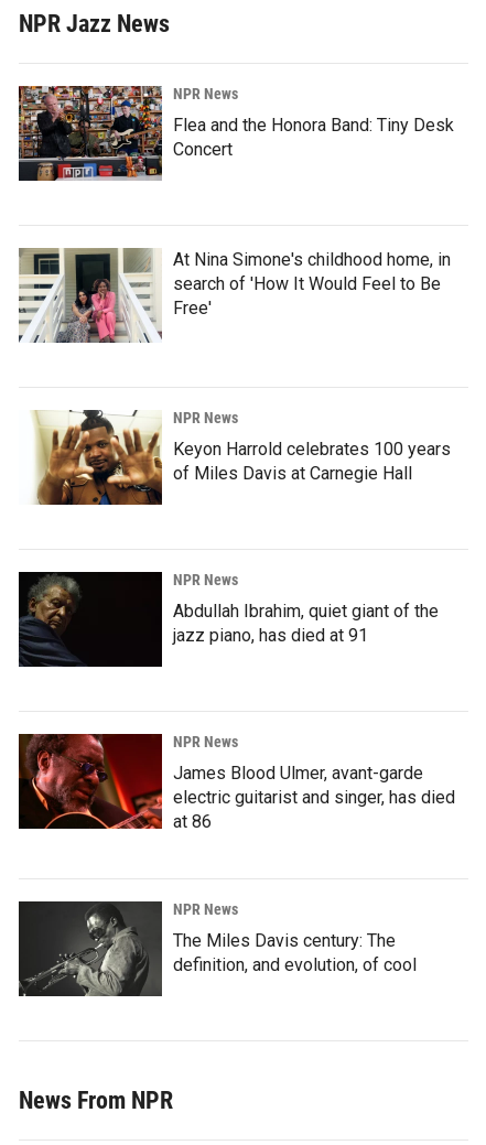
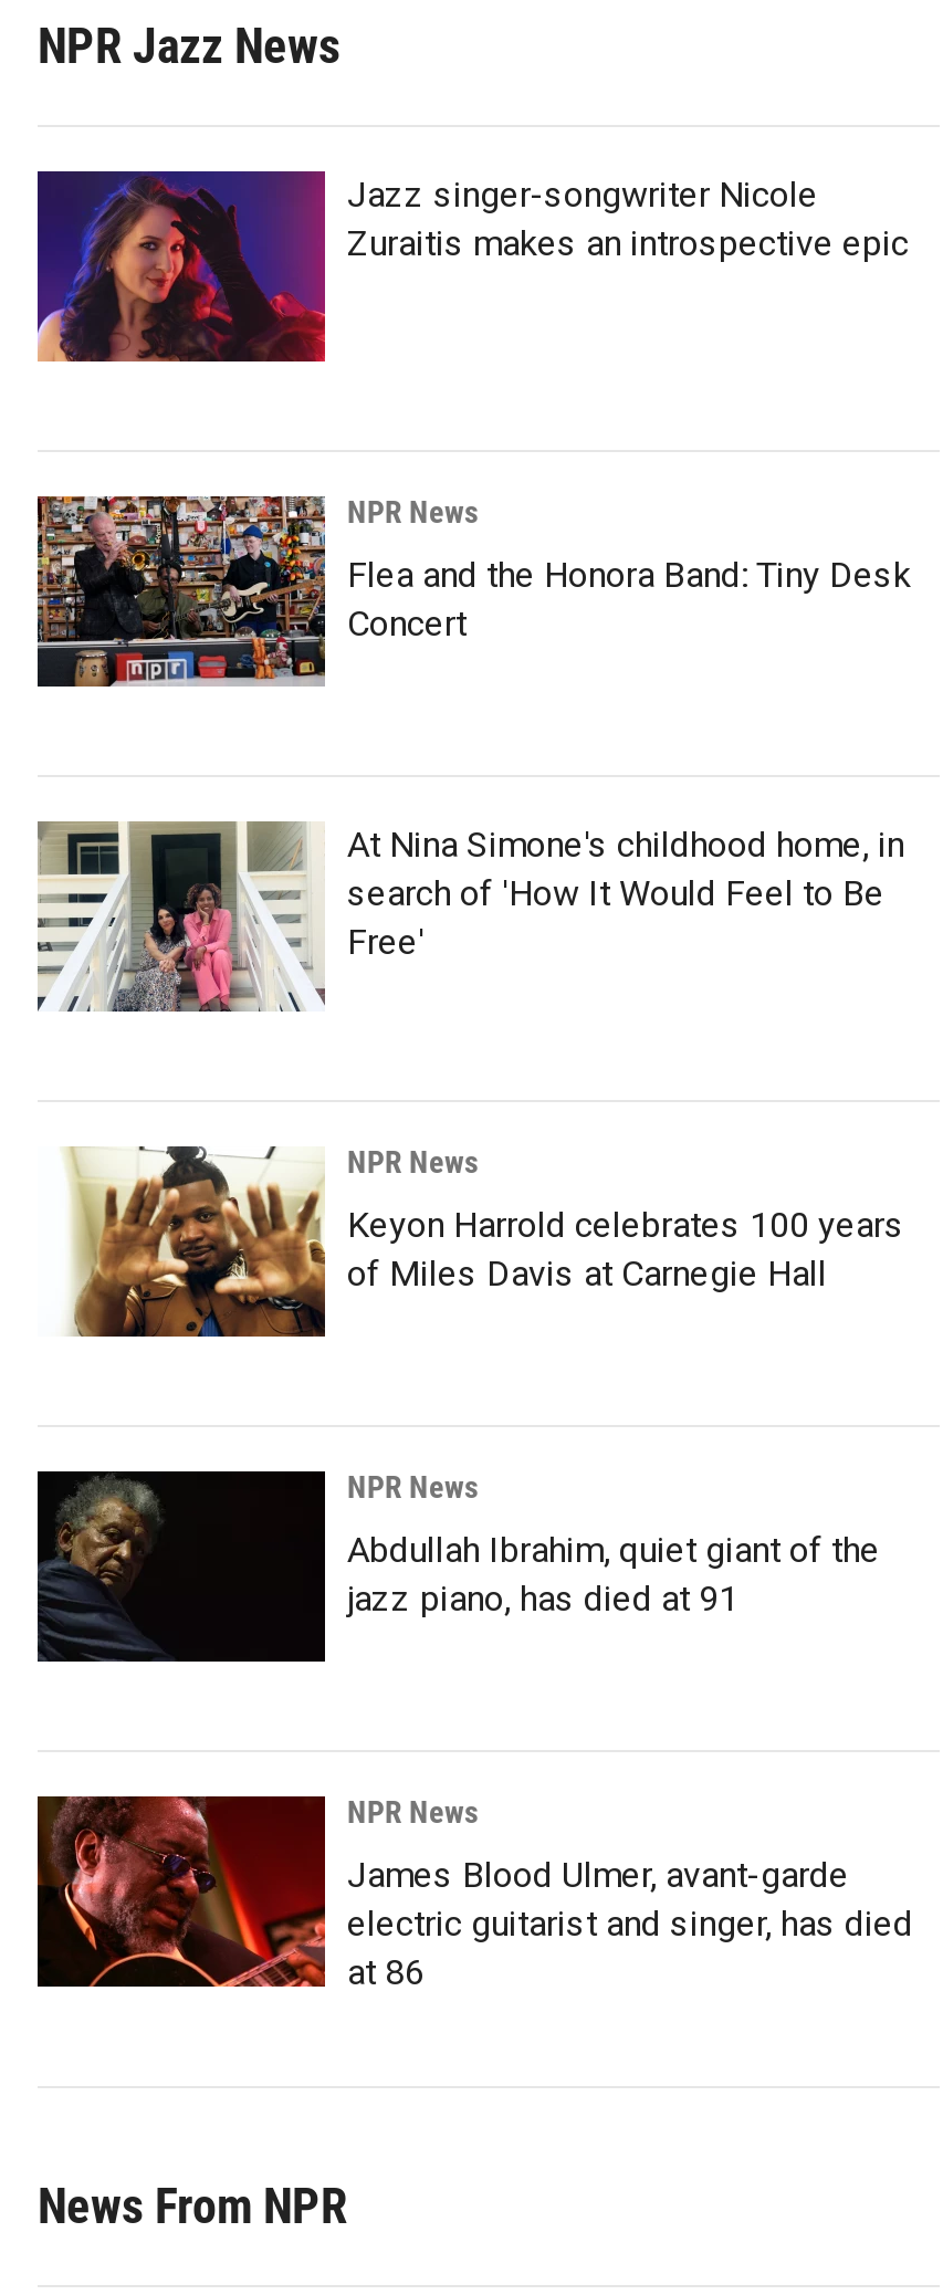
+ [image]
+ Jazz singer-songwriter Nicole
+ Zuraitis makes an introspective epic

moved down: [image] | NPR News | Flea and the Honora Band: Tiny Desk | ... | electric guitarist and singer, has died | at 86

- [image]
- NPR News
- The Miles Davis century: The
- definition, and evolution, of cool
